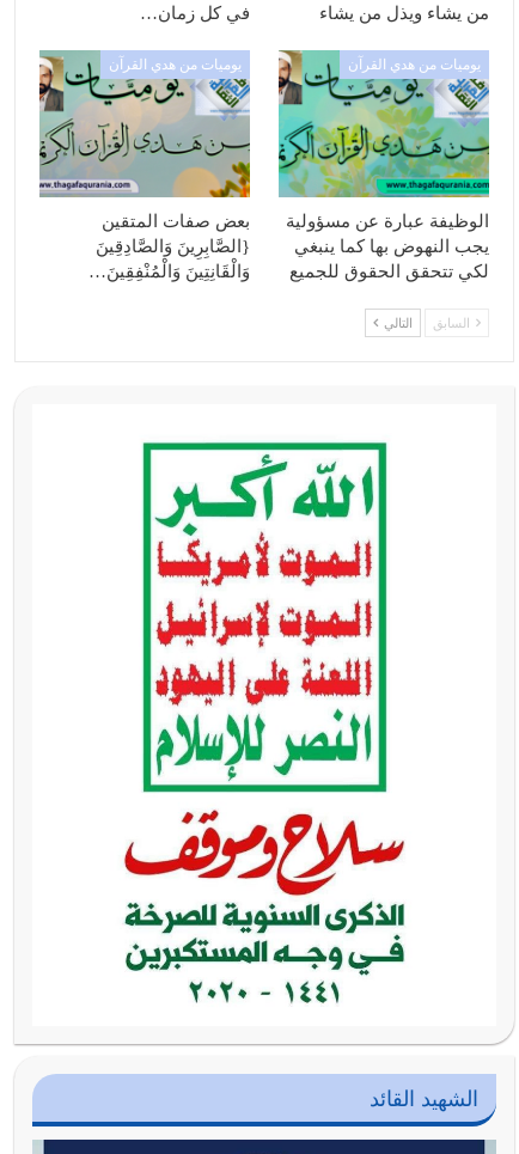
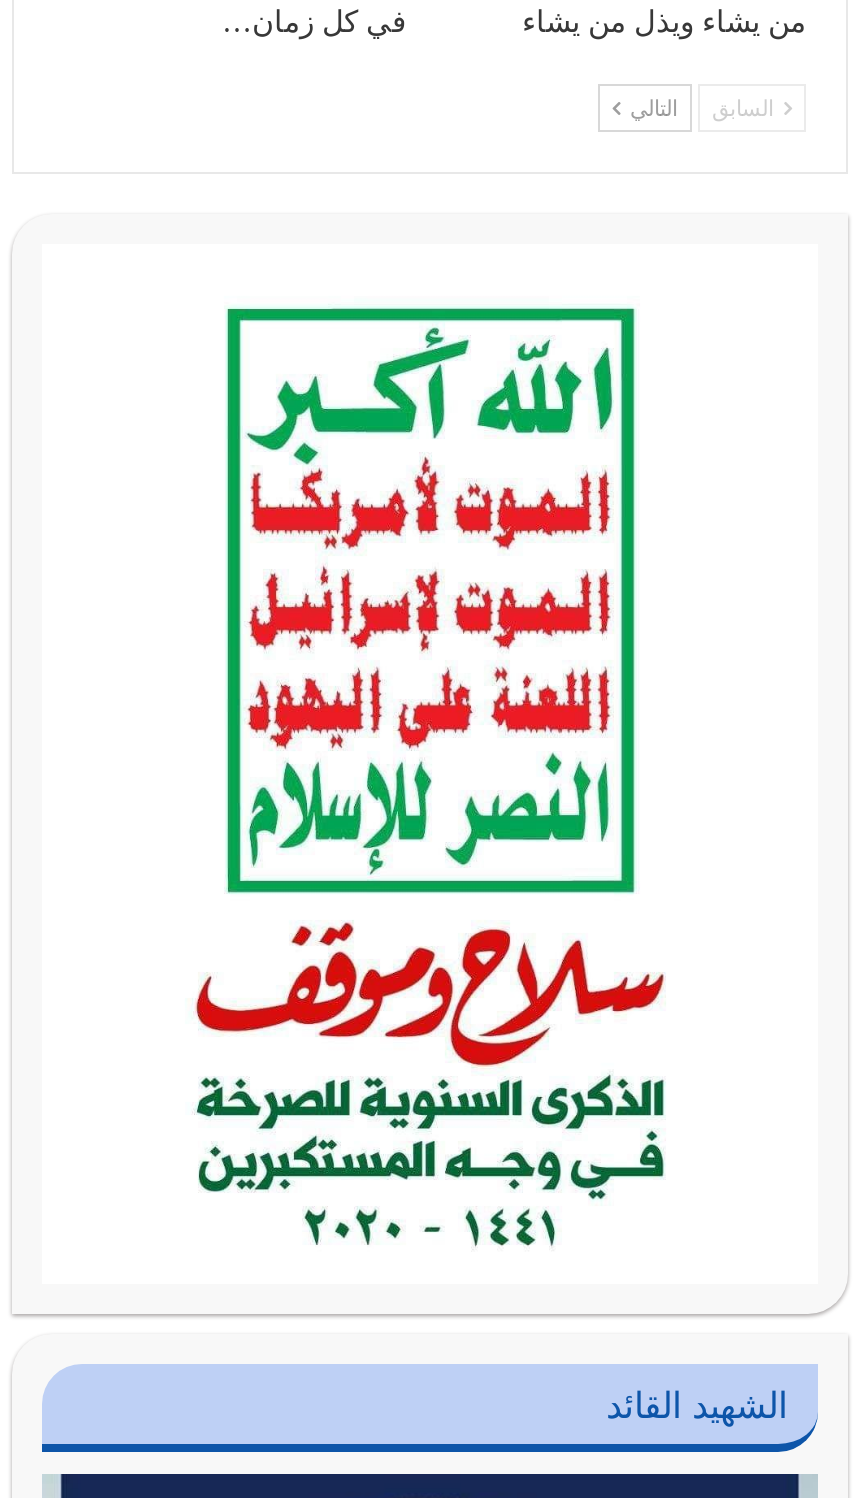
- [image]
- يوميات من هدي القرآن

- [image]
- يوميات من هدي القرآن

- بعض صفات المتقين
- {الصَّابِرِينَ وَالصَّادِقِينَ
- وَالْقَانِتِينَ وَالْمُنْفِقِينَ…

- الوظيفة عبارة عن مسؤولية
- يجب النهوض بها كما ينبغي
- لكي تتحقق الحقوق للجميع
